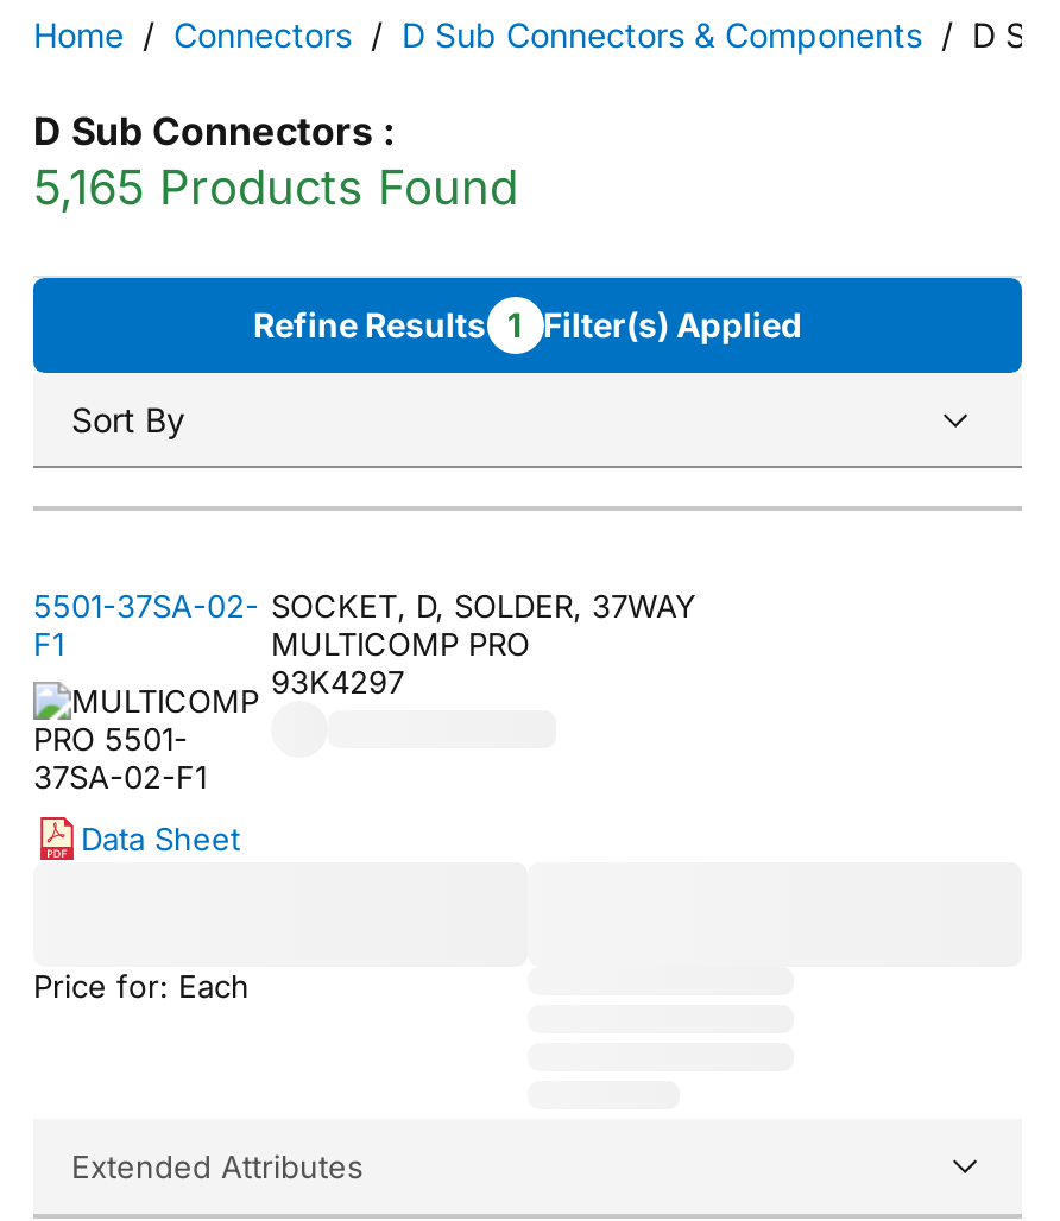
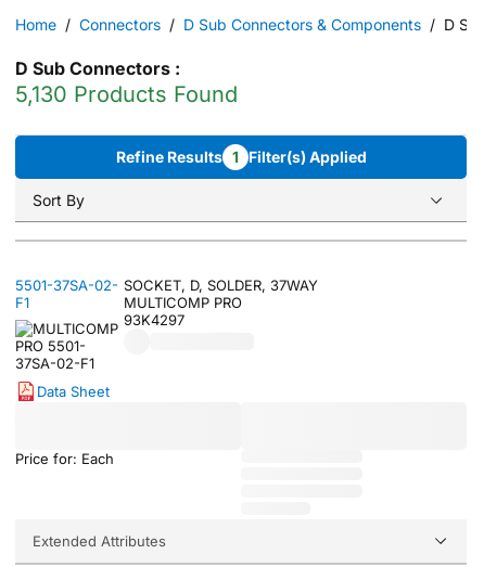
- 5,165 Products Found
+ 5,130 Products Found
